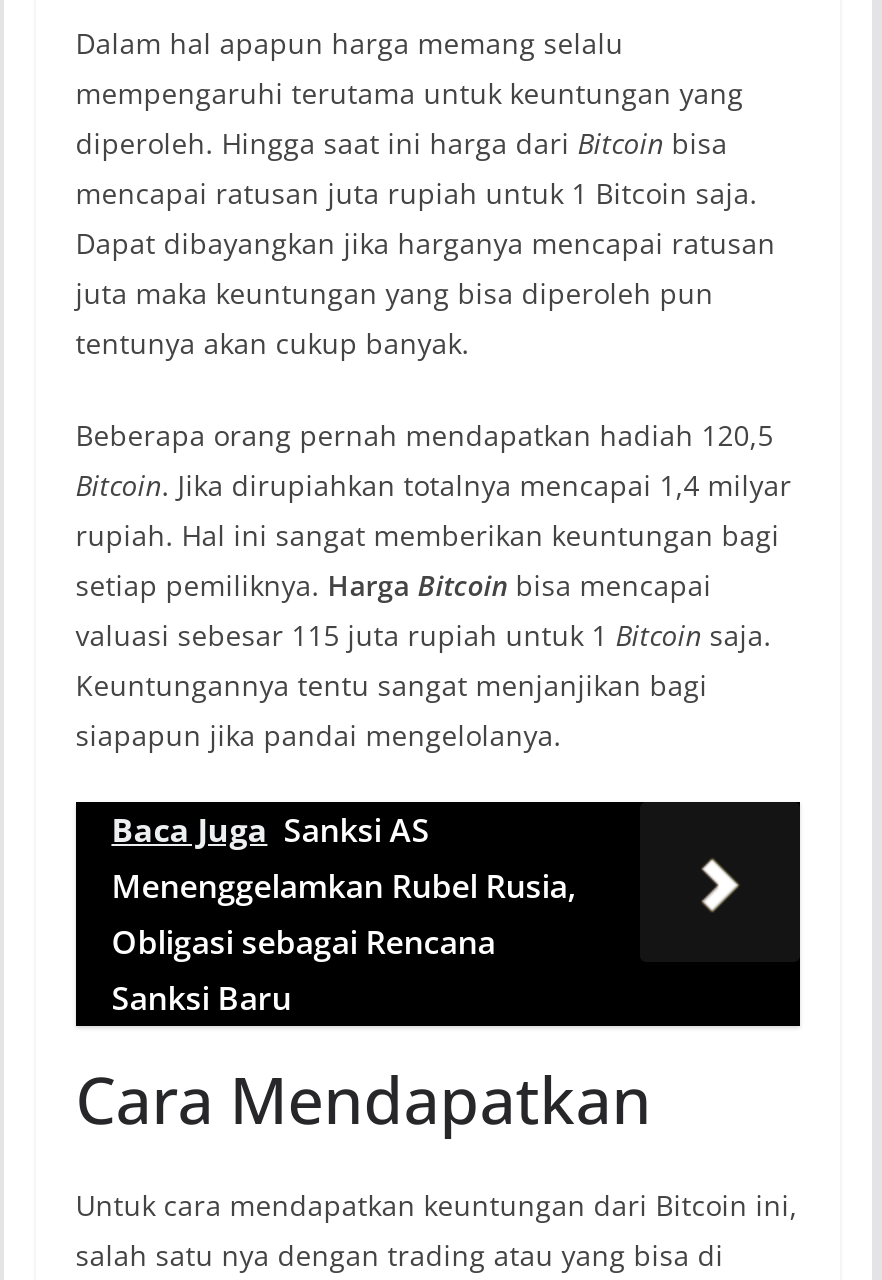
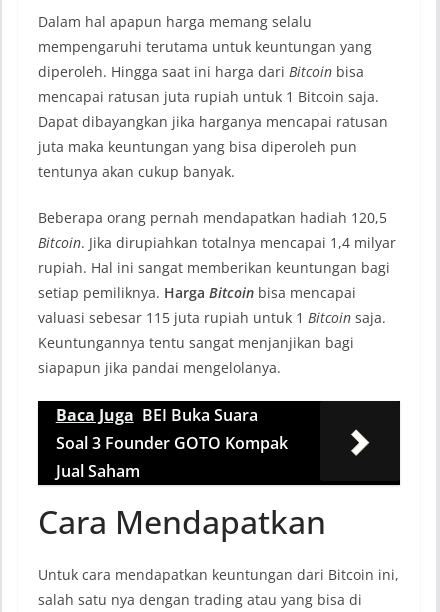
- Baca Juga Sanksi AS
- Menenggelamkan Rubel Rusia,
- Obligasi sebagai Rencana
- Sanksi Baru
+ Baca Juga BEI Buka Suara
+ Soal 3 Founder GOTO Kompak
+ Jual Saham
